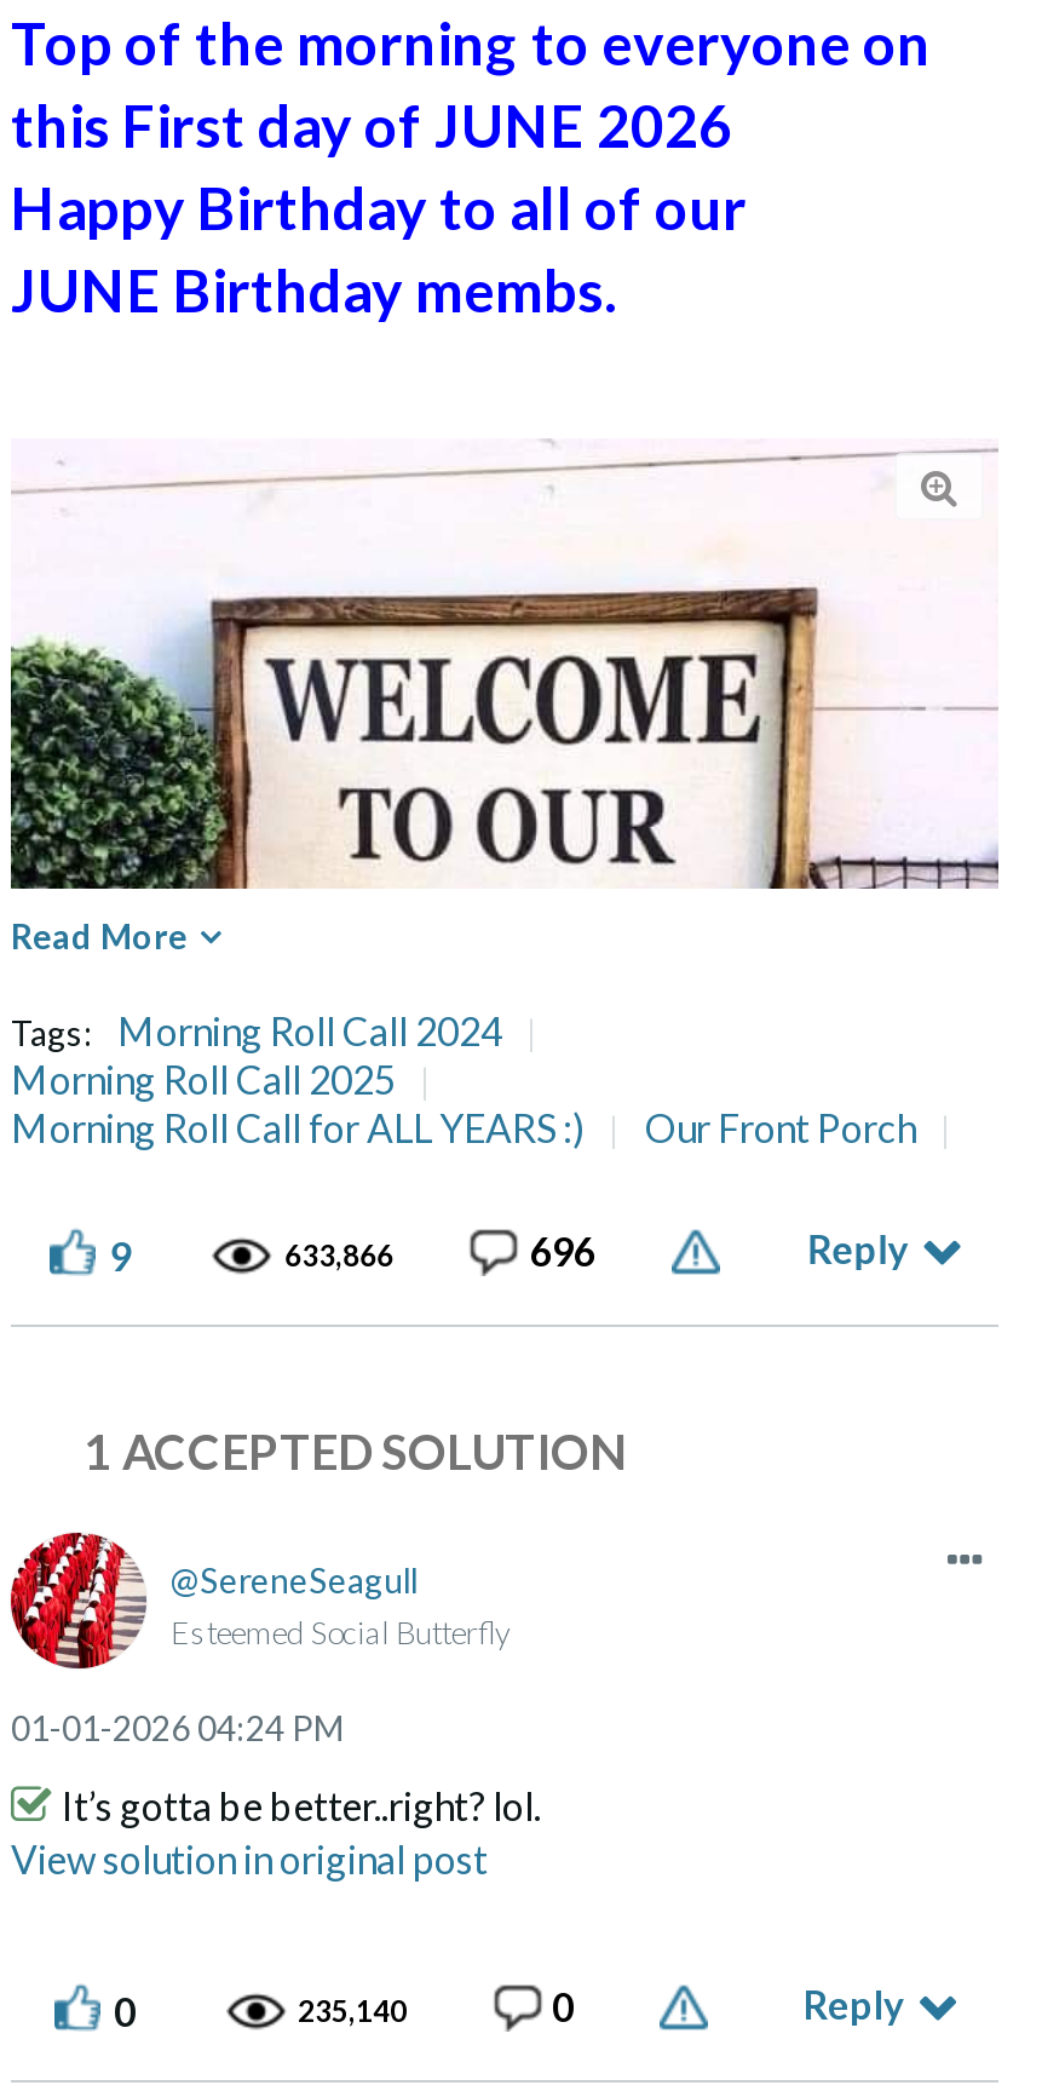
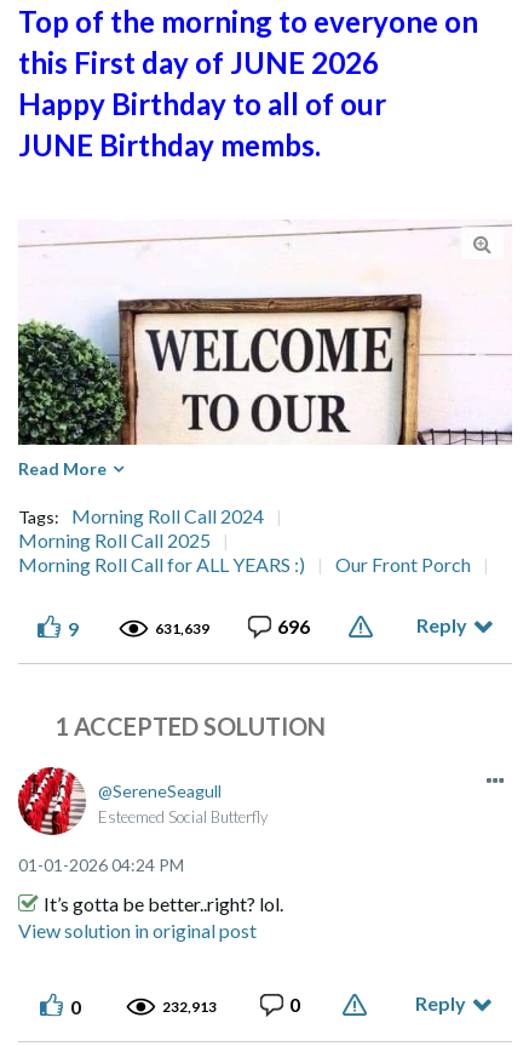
- 633,866
+ 631,639

- 235,140
+ 232,913
